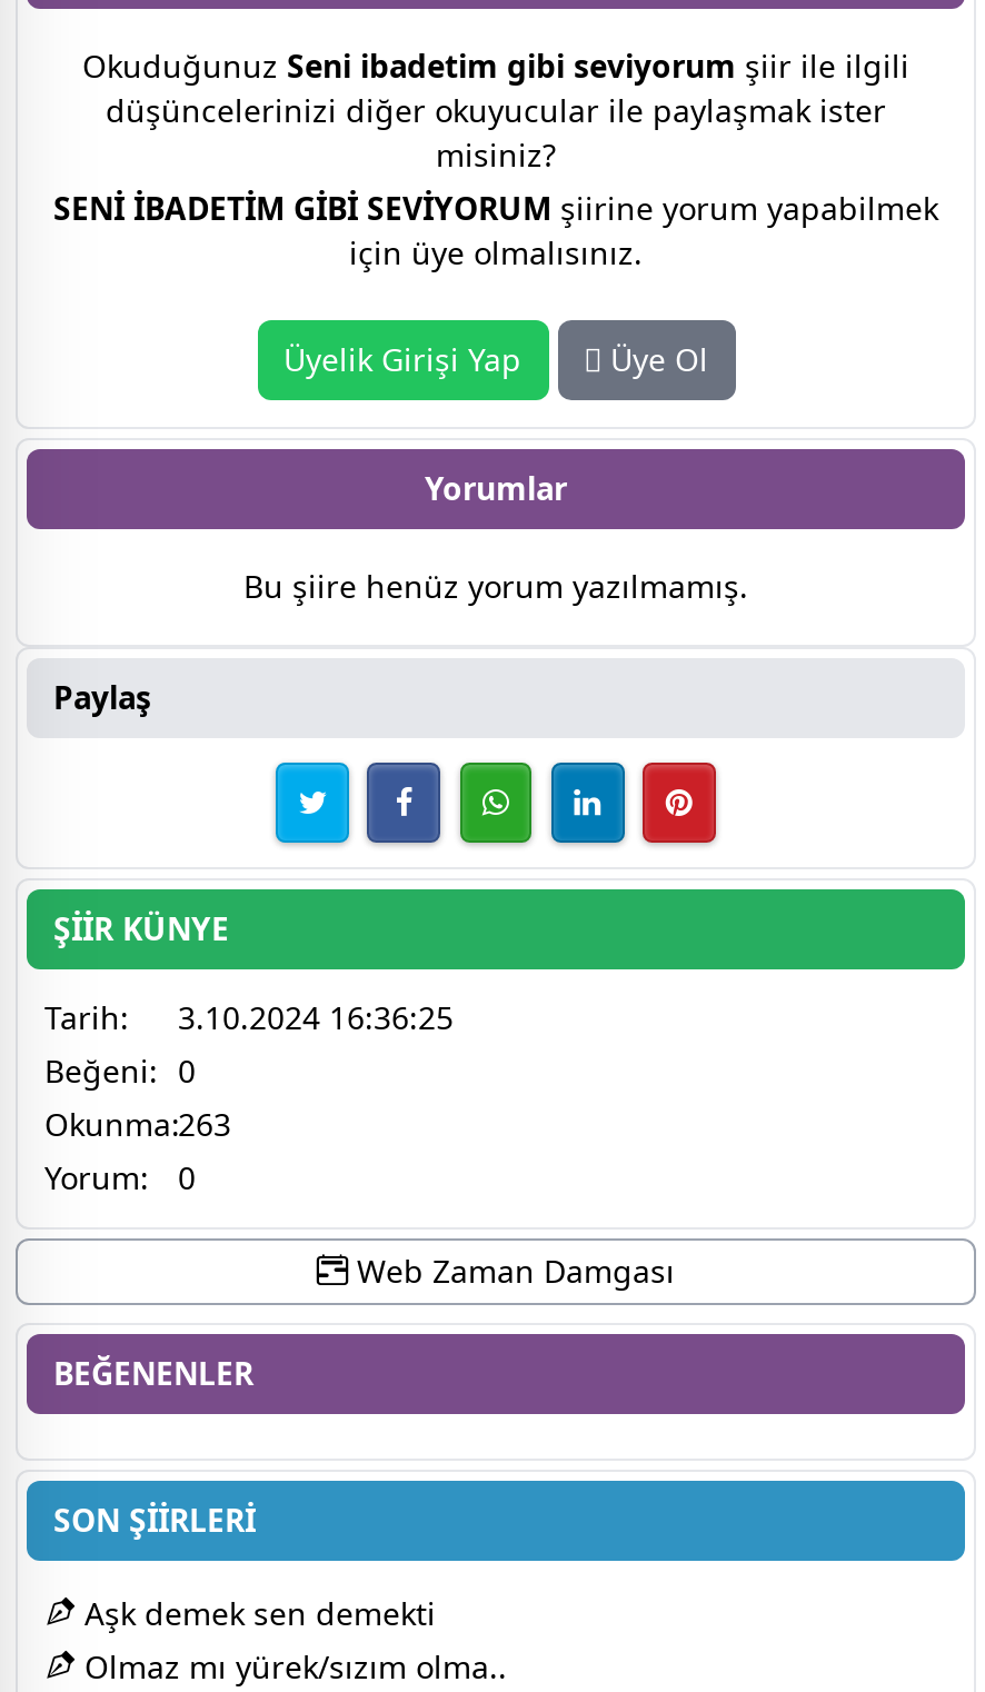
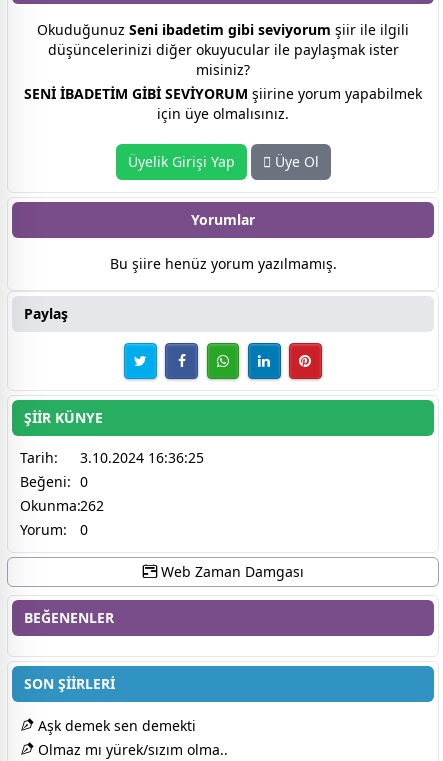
- Okunma:263
+ Okunma:262
